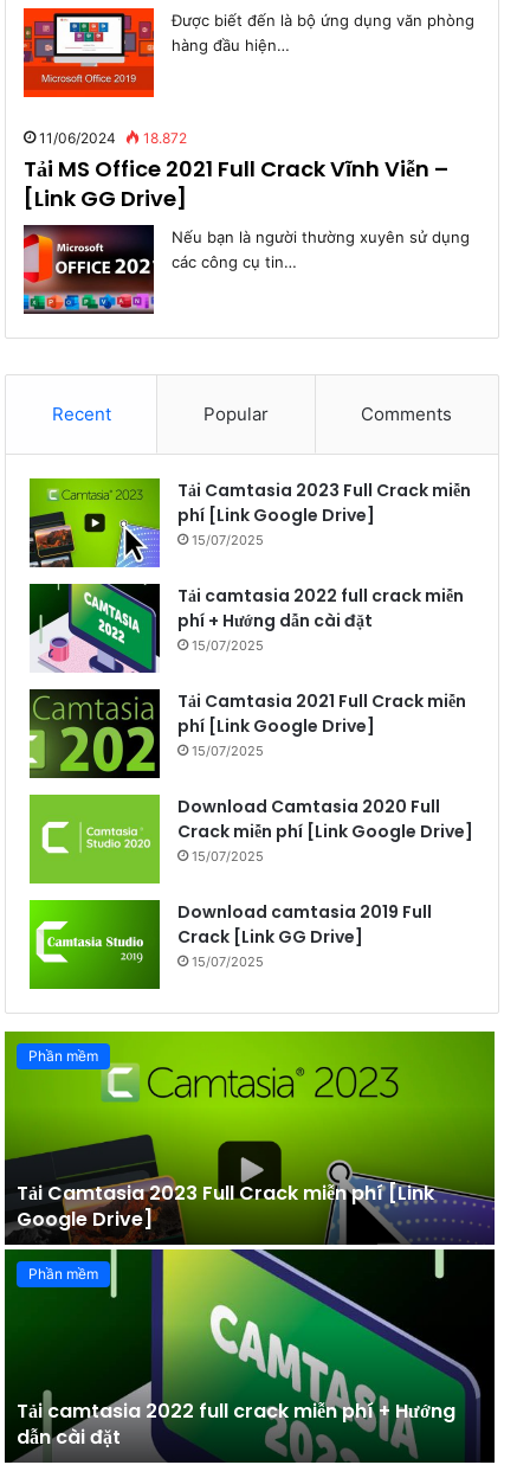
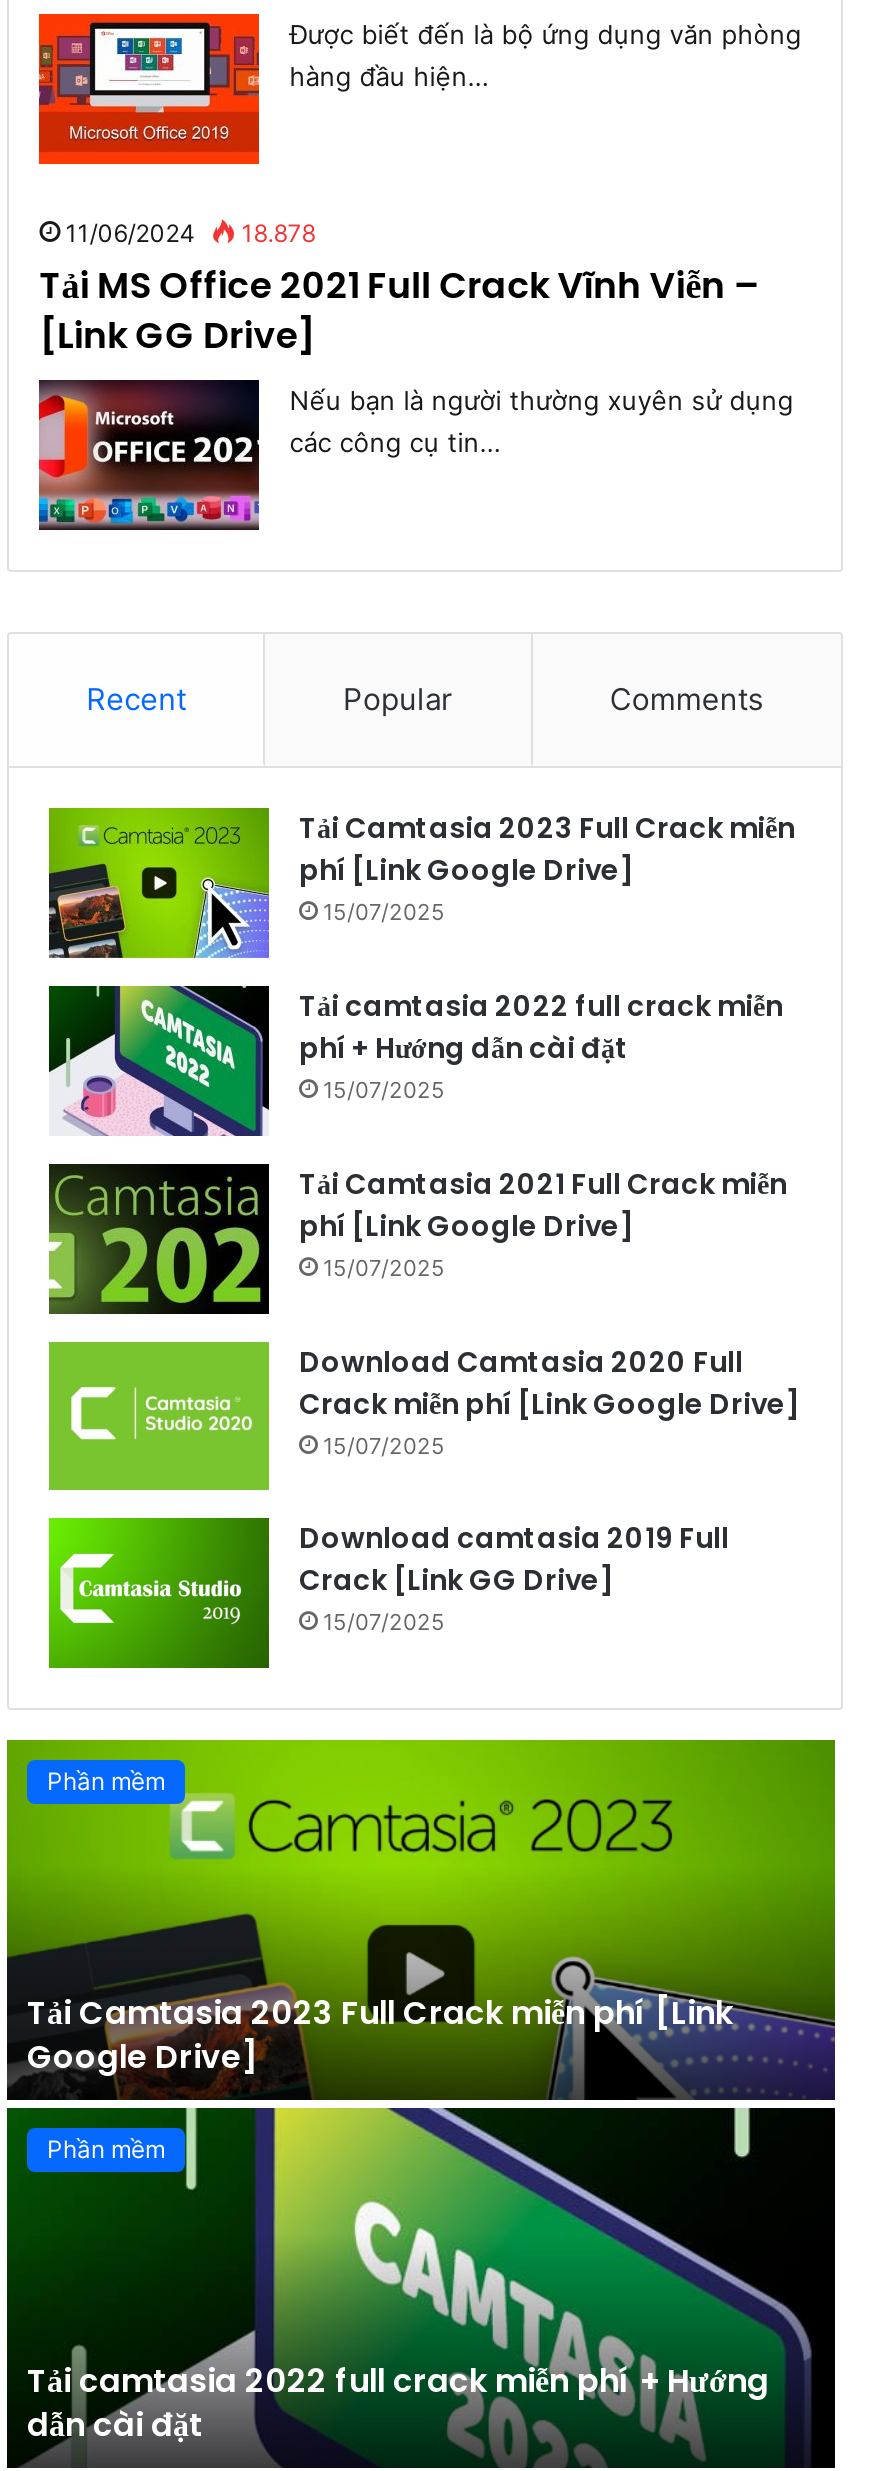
- 11/06/2024 18.872
+ 11/06/2024 18.878
